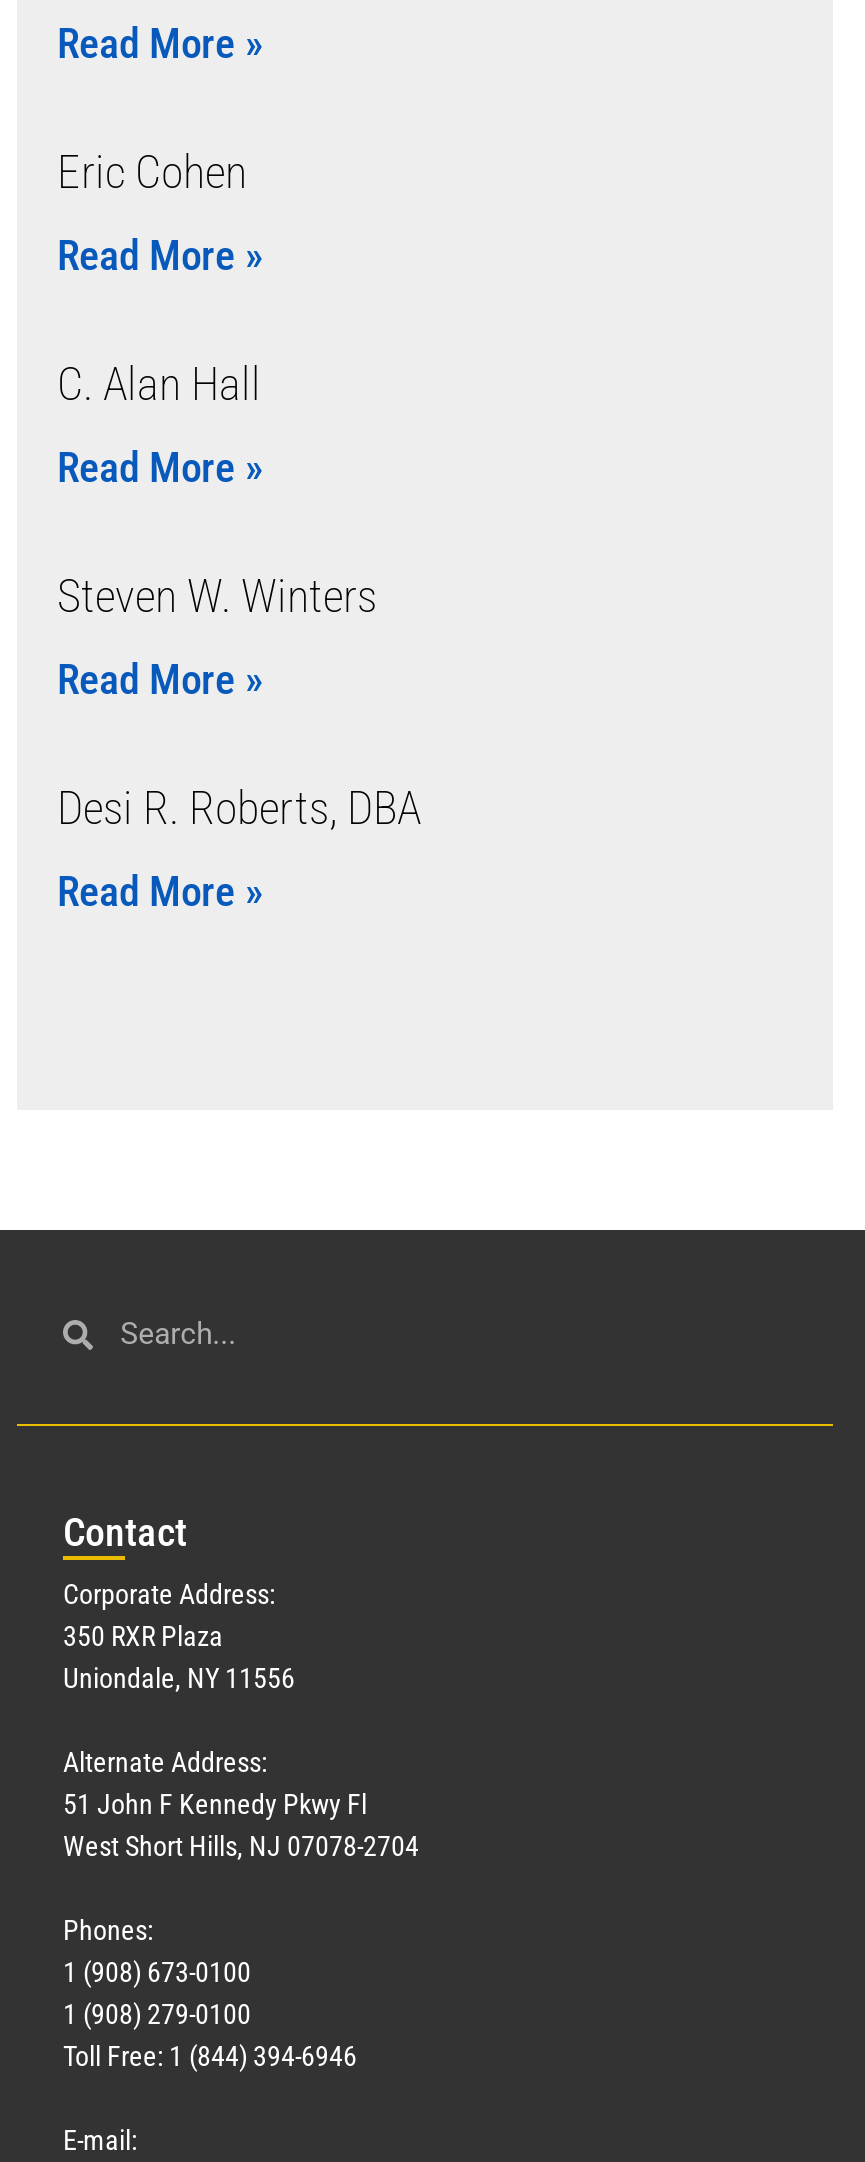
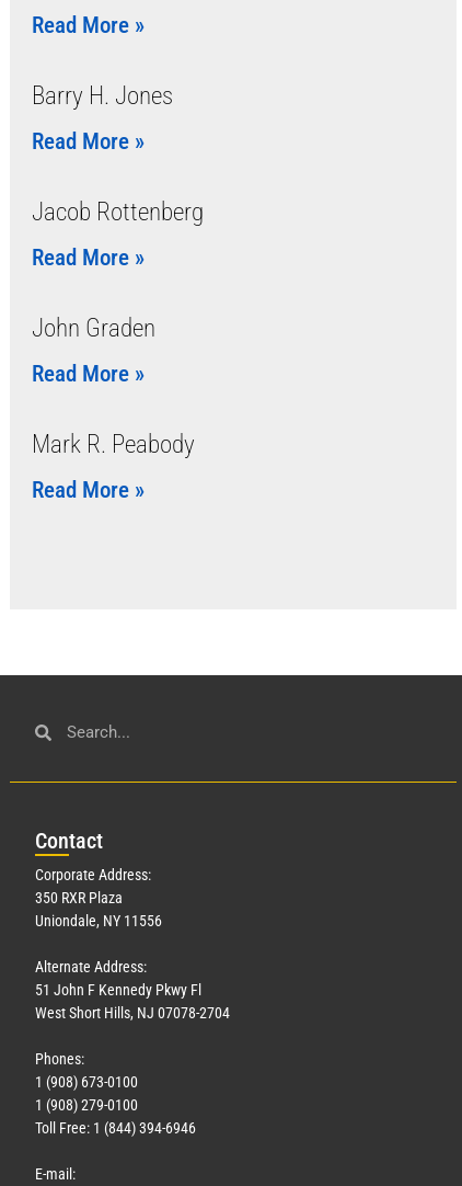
- Eric Cohen
+ Barry H. Jones

- C. Alan Hall
+ Jacob Rottenberg

- Steven W. Winters
+ John Graden

- Desi R. Roberts, DBA
+ Mark R. Peabody
